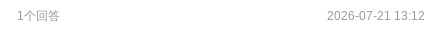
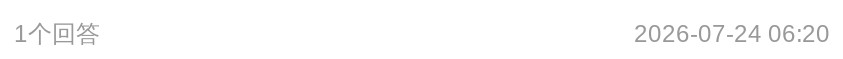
- 2026-07-21 13:12
+ 2026-07-24 06:20
